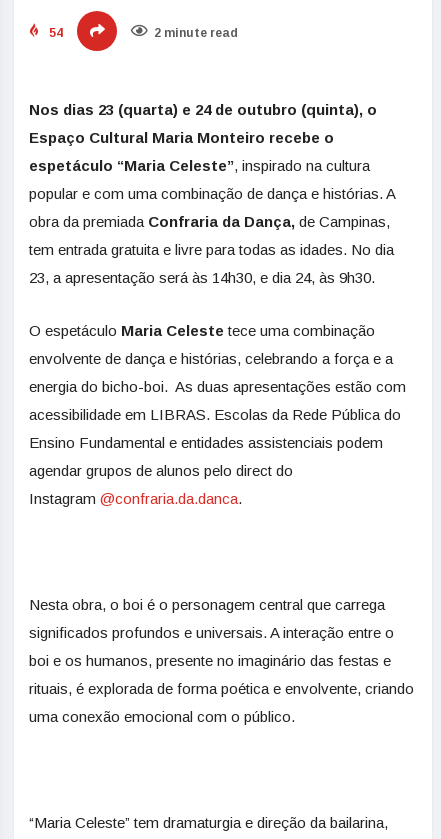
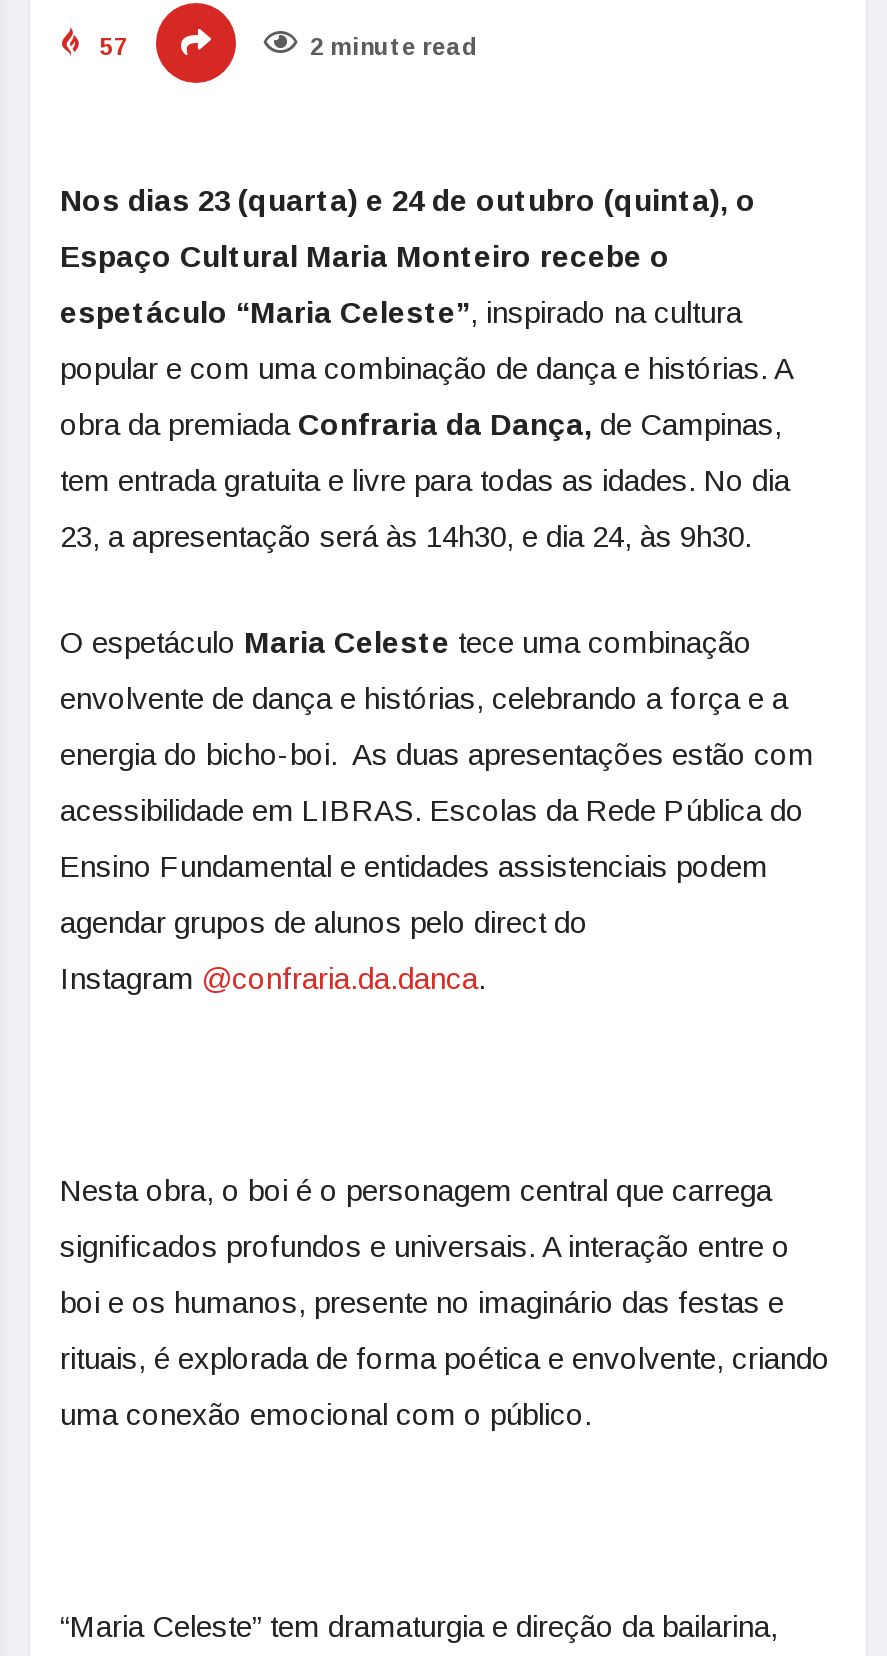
- 54
+ 57
